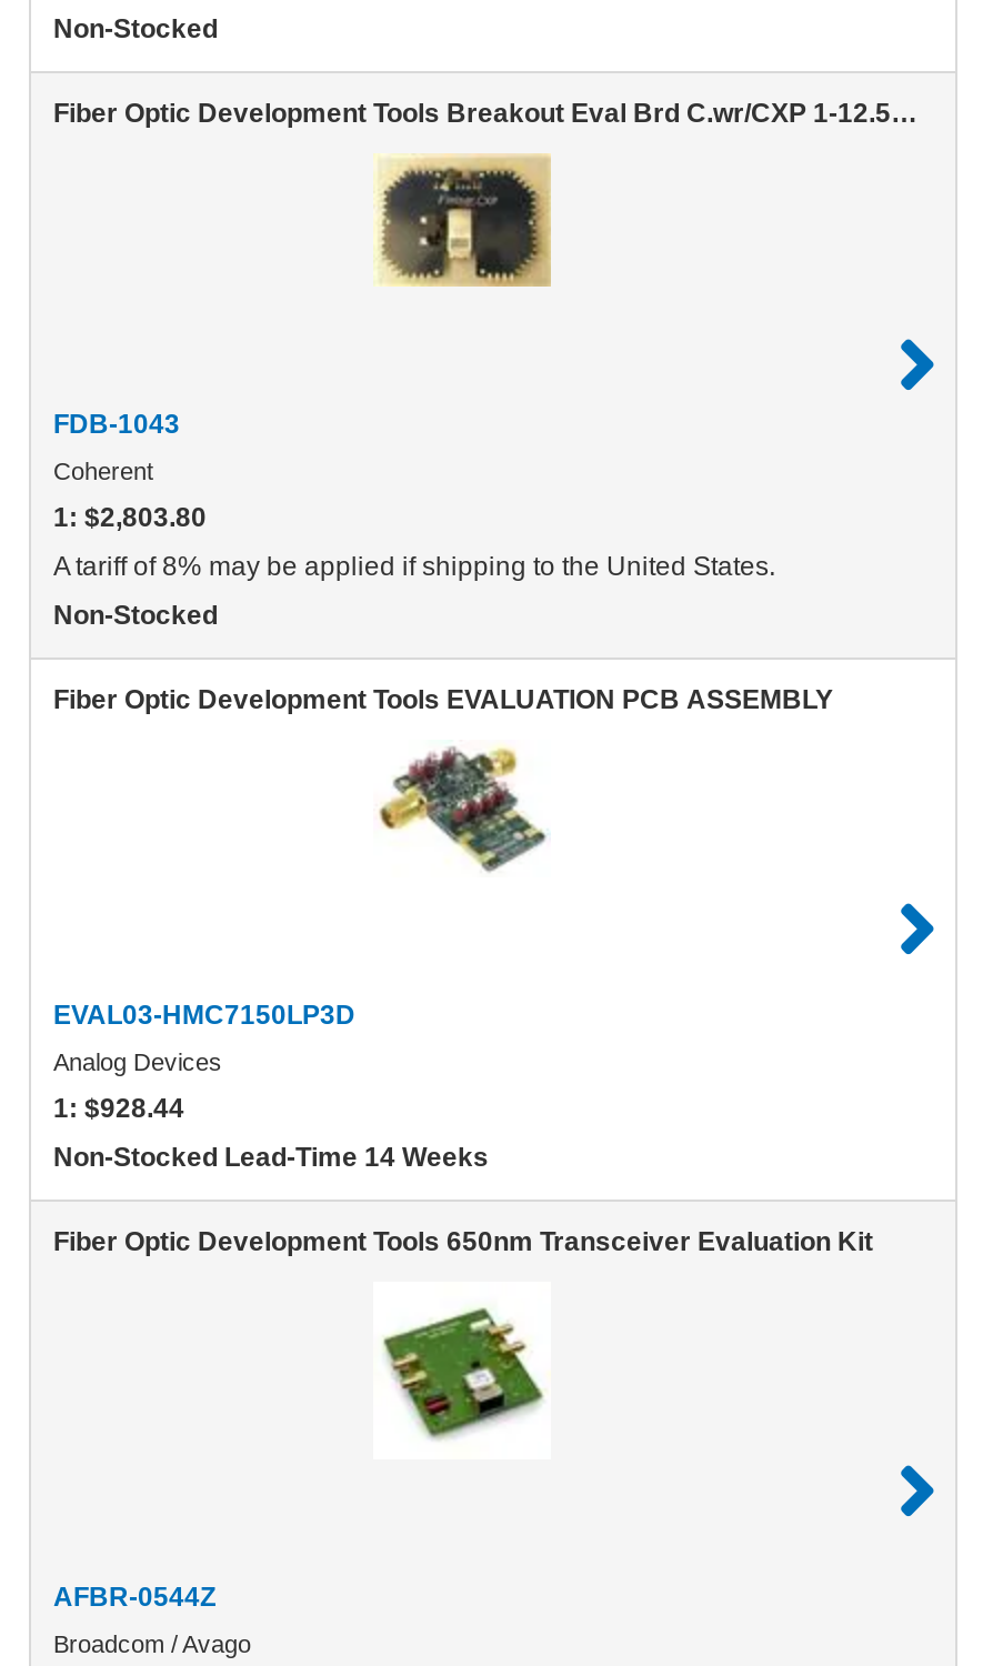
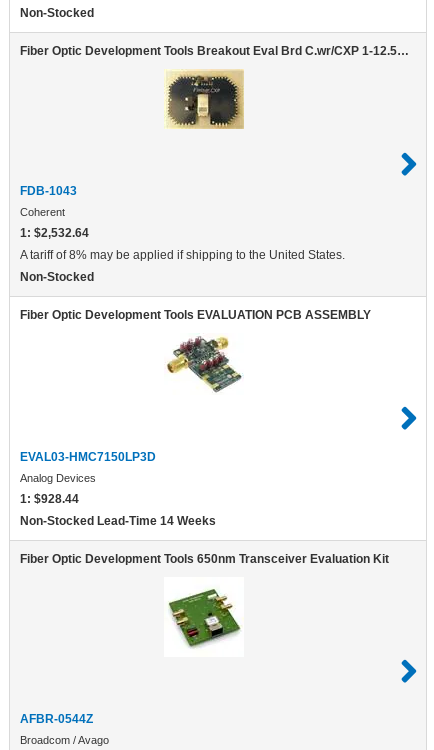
- 1: $2,803.80
+ 1: $2,532.64
